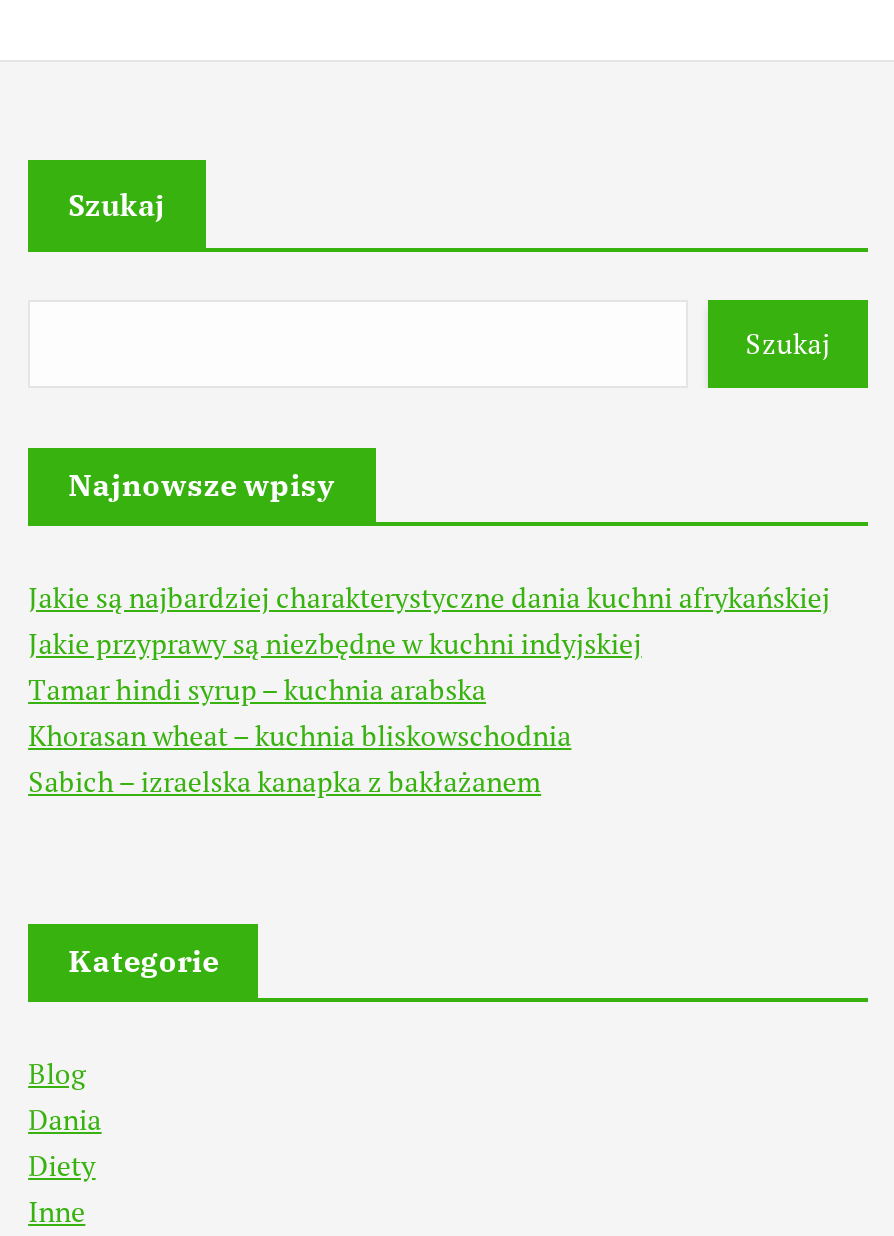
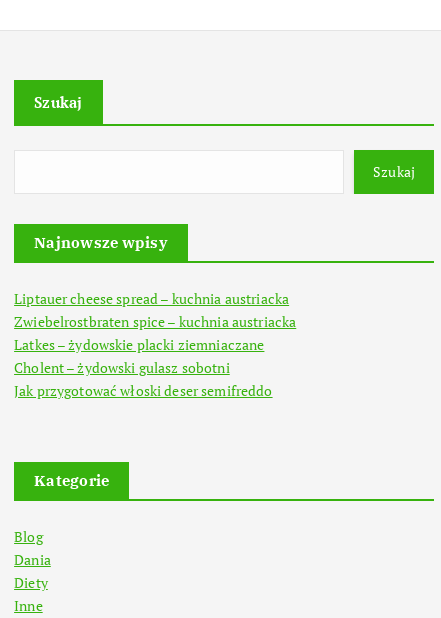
- Jakie są najbardziej charakterystyczne dania kuchni afrykańskiej
- Jakie przyprawy są niezbędne w kuchni indyjskiej
- Tamar hindi syrup – kuchnia arabska
- Khorasan wheat – kuchnia bliskowschodnia
- Sabich – izraelska kanapka z bakłażanem
+ Liptauer cheese spread – kuchnia austriacka
+ Zwiebelrostbraten spice – kuchnia austriacka
+ Latkes – żydowskie placki ziemniaczane
+ Cholent – żydowski gulasz sobotni
+ Jak przygotować włoski deser semifreddo
